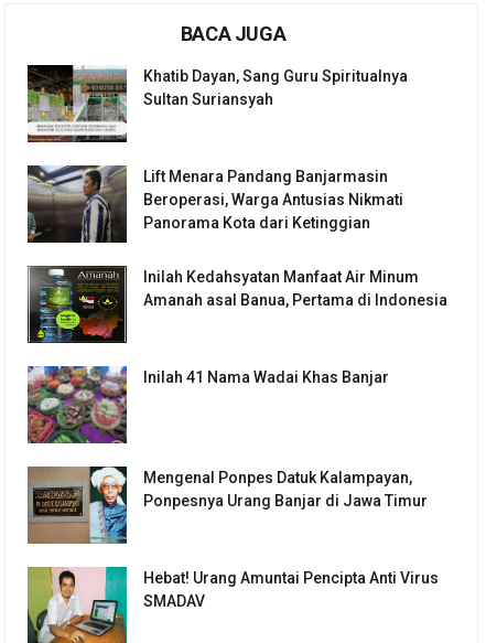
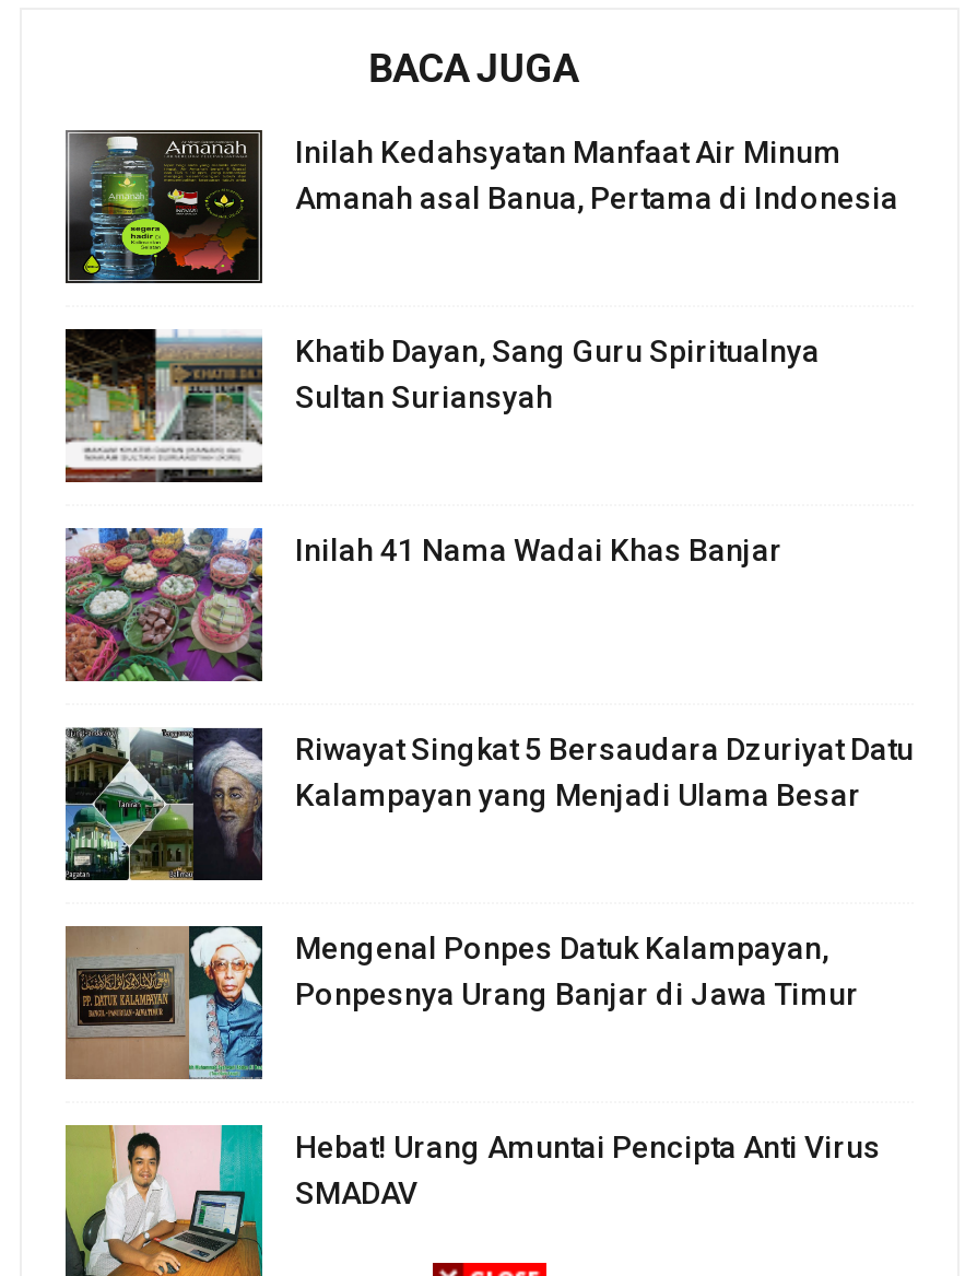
moved down: [image] | Khatib Dayan, Sang Guru Spiritualnya | Sultan Suriansyah

- [image]
- Lift Menara Pandang Banjarmasin
- Beroperasi, Warga Antusias Nikmati
- Panorama Kota dari Ketinggian

moved up: [image] | Inilah Kedahsyatan Manfaat Air Minum | Amanah asal Banua, Pertama di Indonesia

moved up: [image] | Inilah 41 Nama Wadai Khas Banjar

+ [image]
+ Riwayat Singkat 5 Bersaudara Dzuriyat Datu
+ Kalampayan yang Menjadi Ulama Besar
